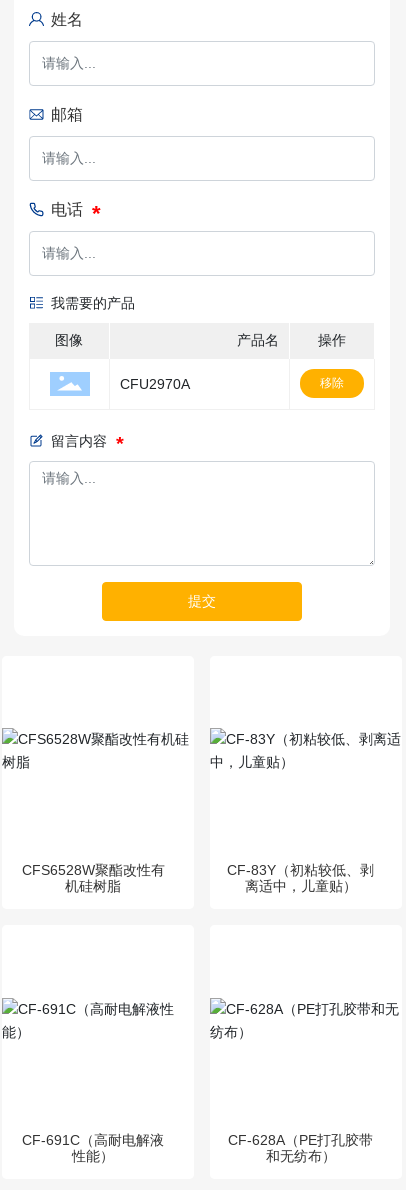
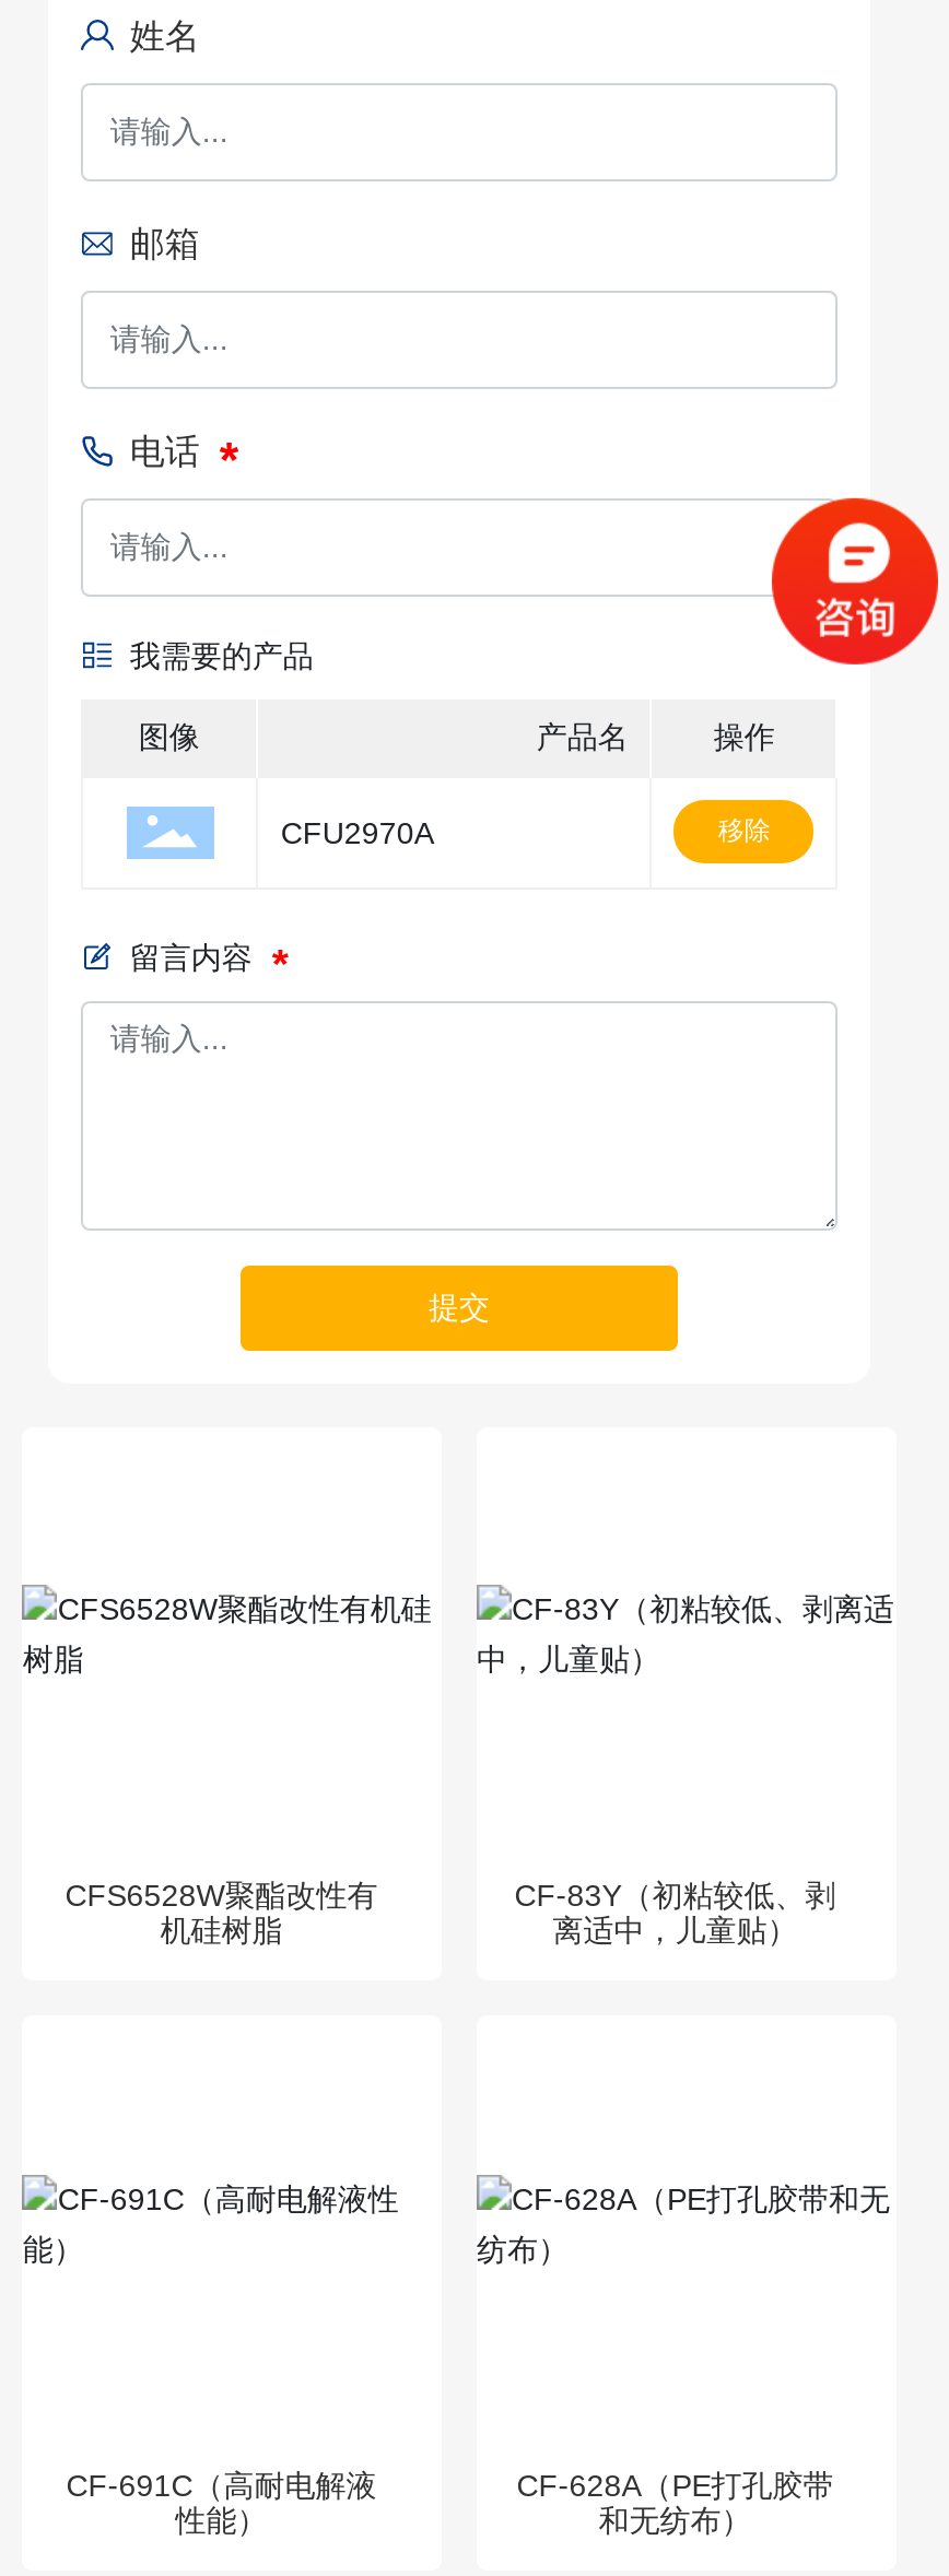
+ [image]
